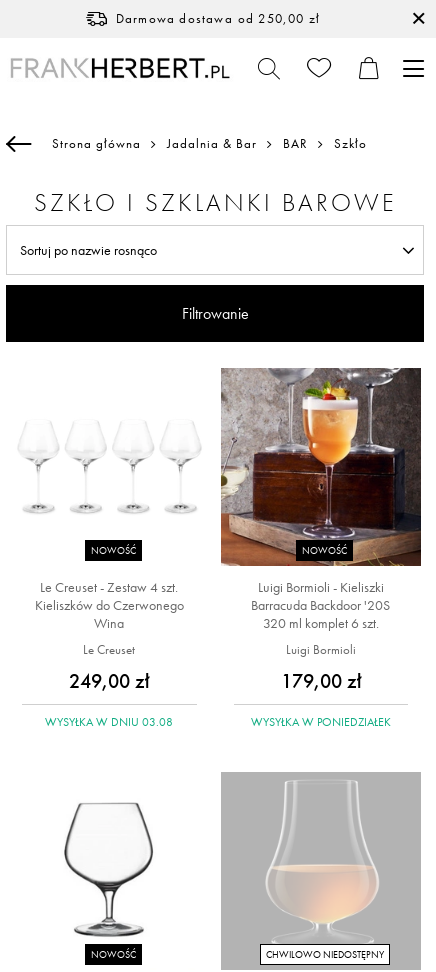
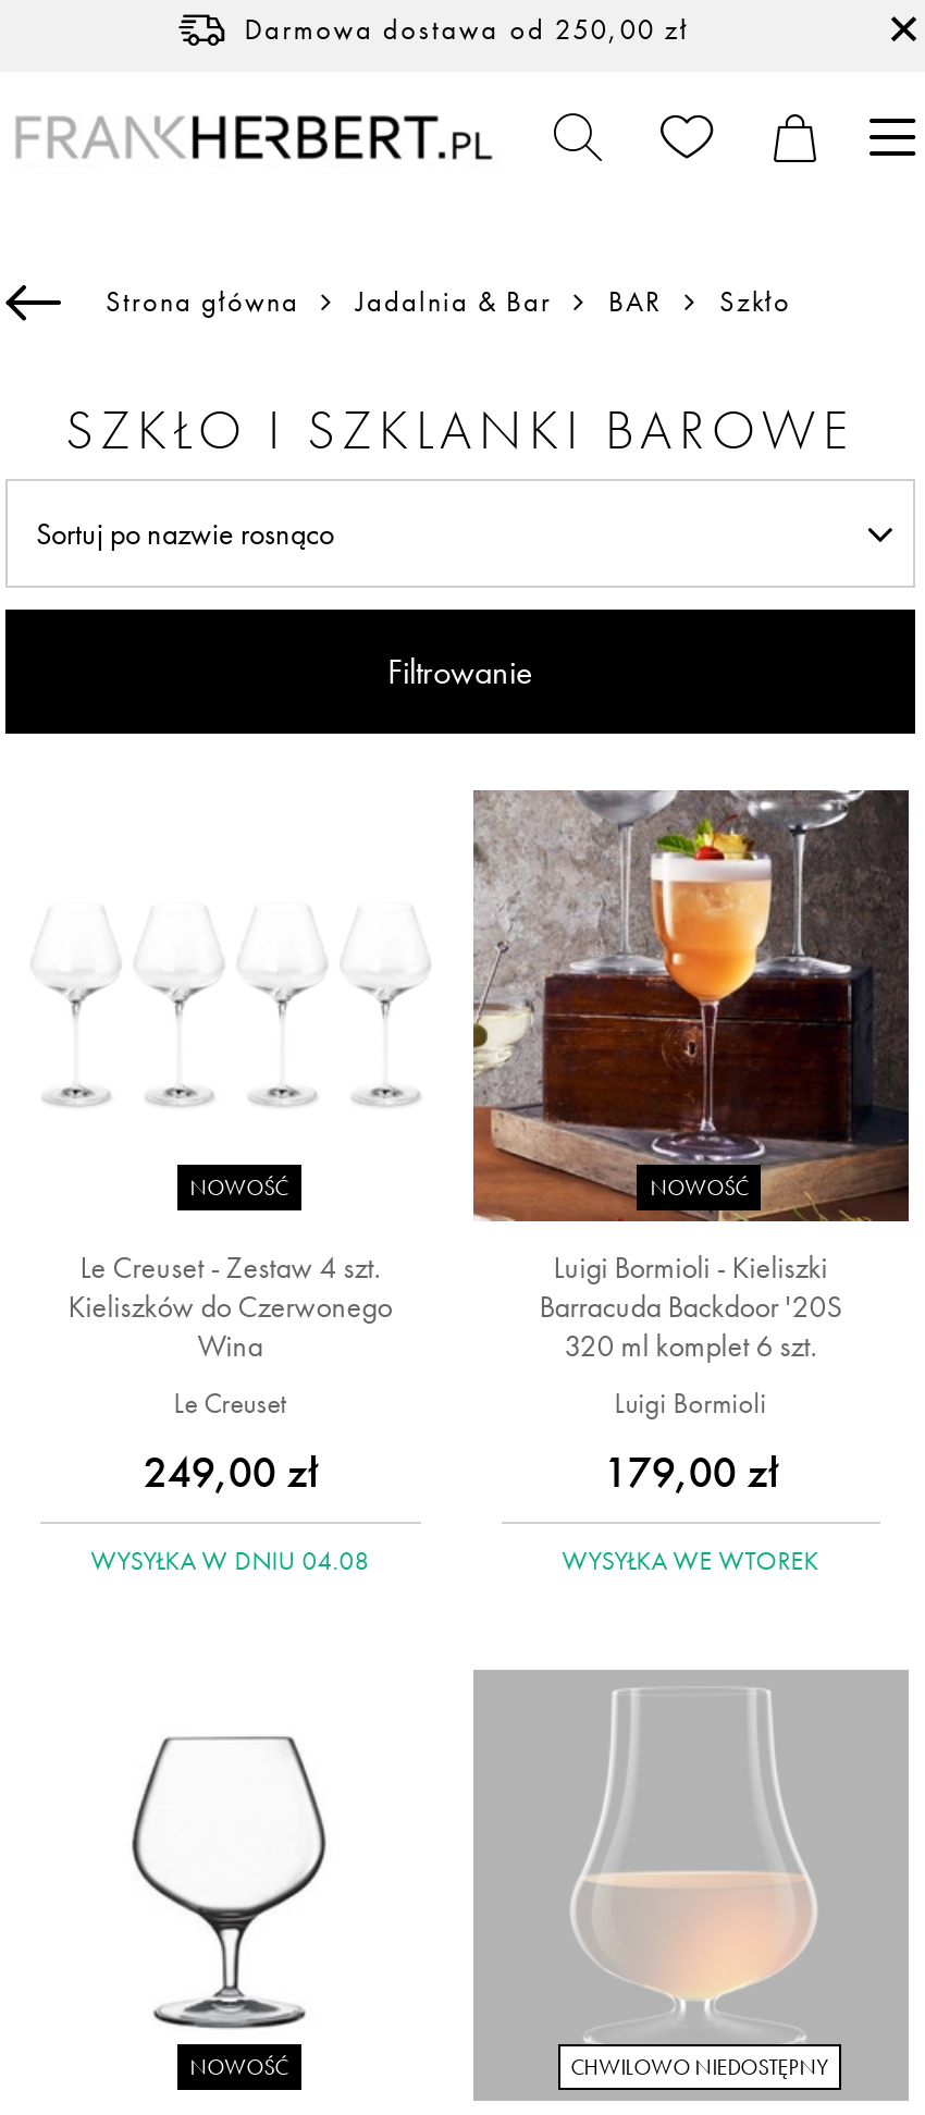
- WYSYŁKA W DNIU 03.08
+ WYSYŁKA W DNIU 04.08

- WYSYŁKA W PONIEDZIAŁEK
+ WYSYŁKA WE WTOREK
